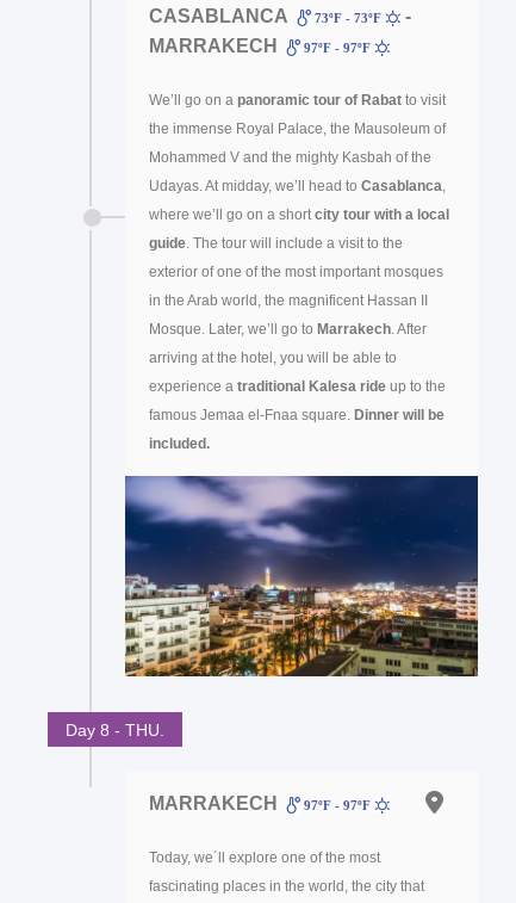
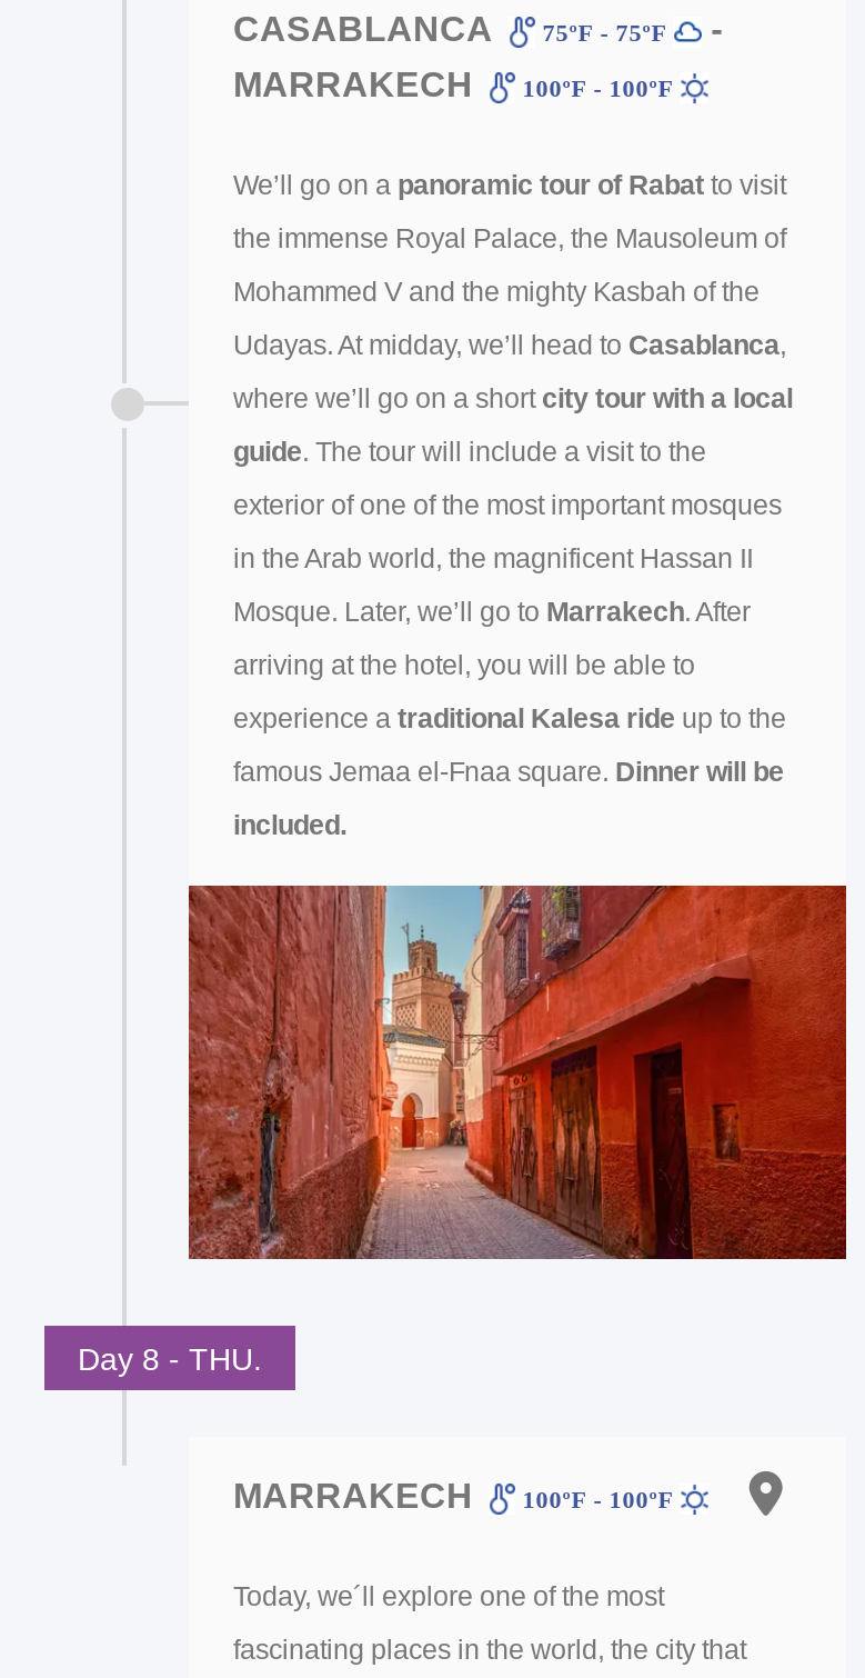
- 73ºF - 73ºF
+ 75ºF - 75ºF

- MARRAKECH 97ºF - 97ºF
+ MARRAKECH 100ºF - 100ºF

- [image]
+ [image]

- MARRAKECH 97ºF - 97ºF
+ MARRAKECH 100ºF - 100ºF
